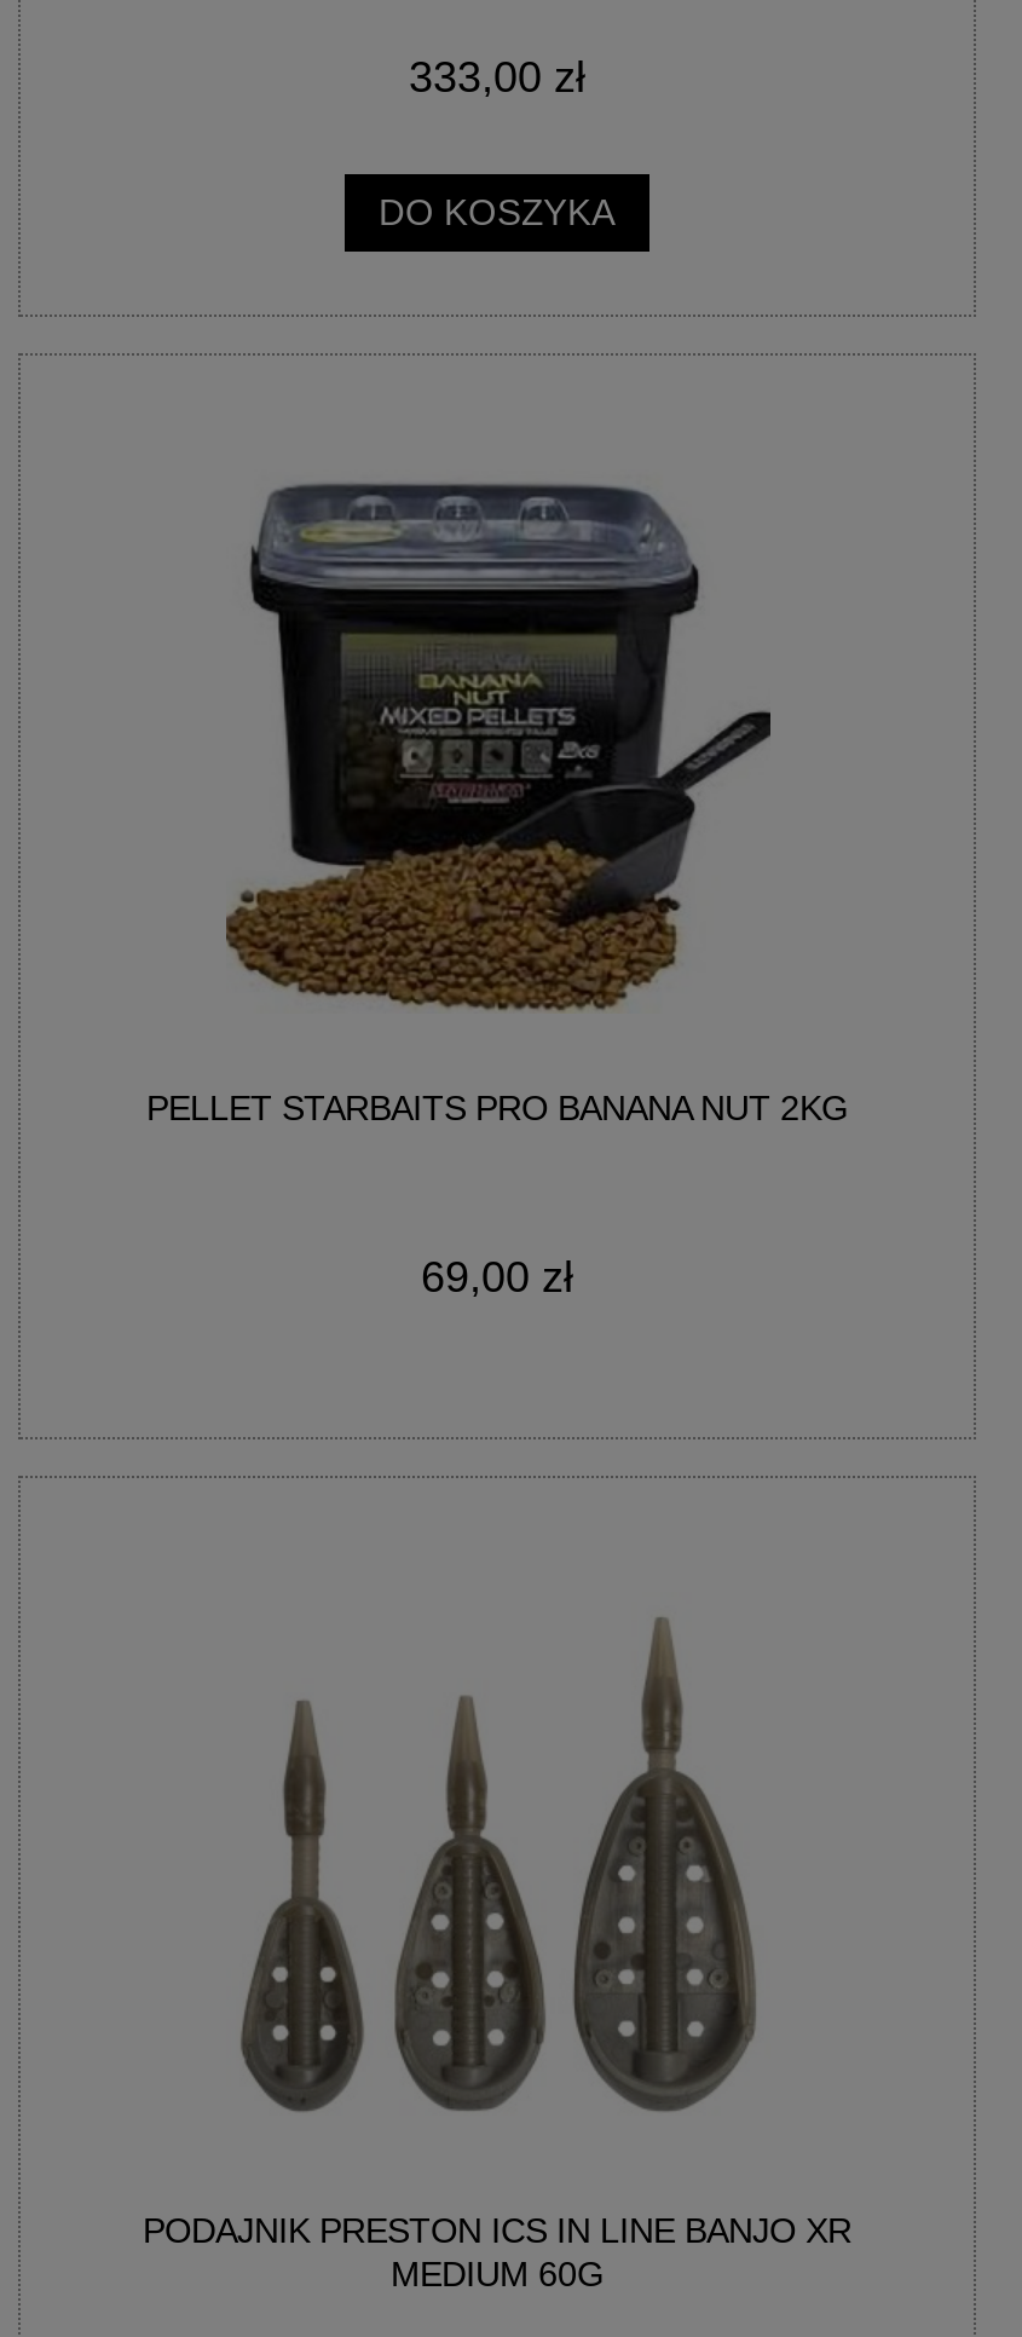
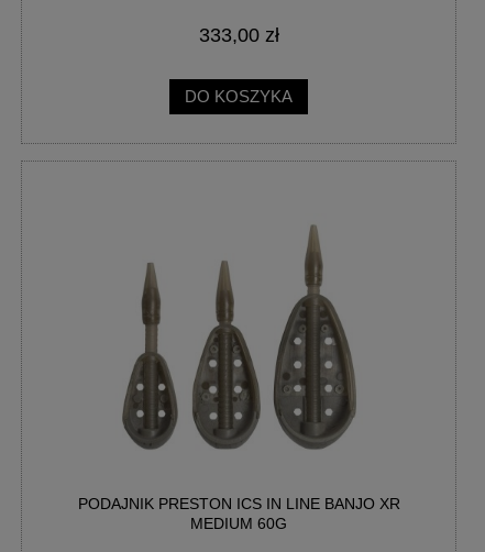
- [image]
- PELLET STARBAITS PRO BANANA NUT 2KG

- 69,00 zł
